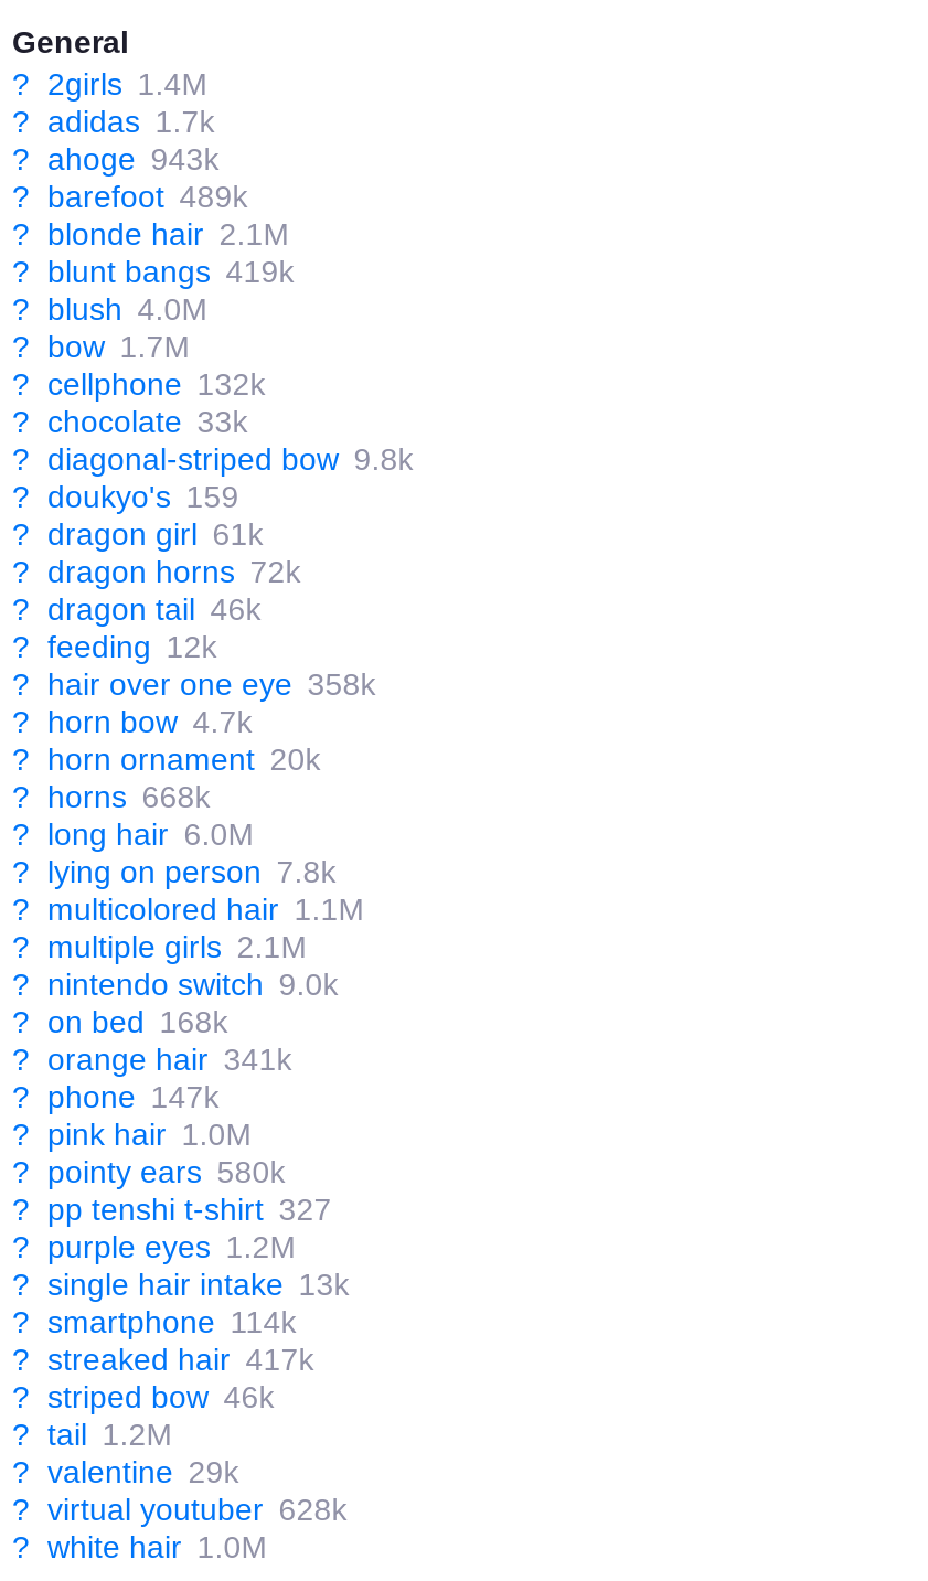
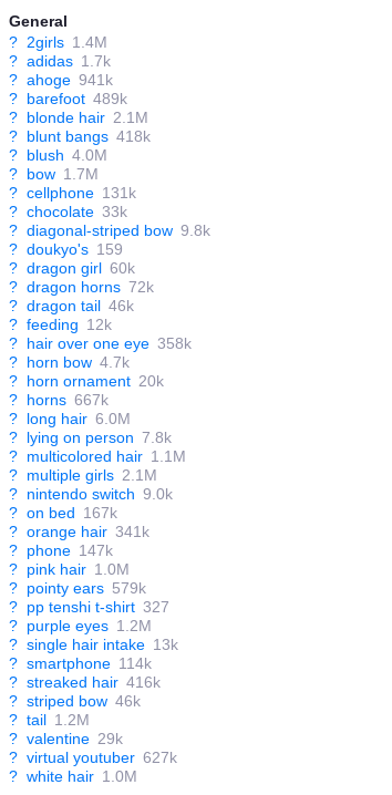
- ? ahoge 943k
+ ? ahoge 941k

- ? blunt bangs 419k
+ ? blunt bangs 418k

- ? cellphone 132k
+ ? cellphone 131k

- ? dragon girl 61k
+ ? dragon girl 60k

- ? horns 668k
+ ? horns 667k

- ? on bed 168k
+ ? on bed 167k

- ? pointy ears 580k
+ ? pointy ears 579k

- ? streaked hair 417k
+ ? streaked hair 416k

- ? virtual youtuber 628k
+ ? virtual youtuber 627k
